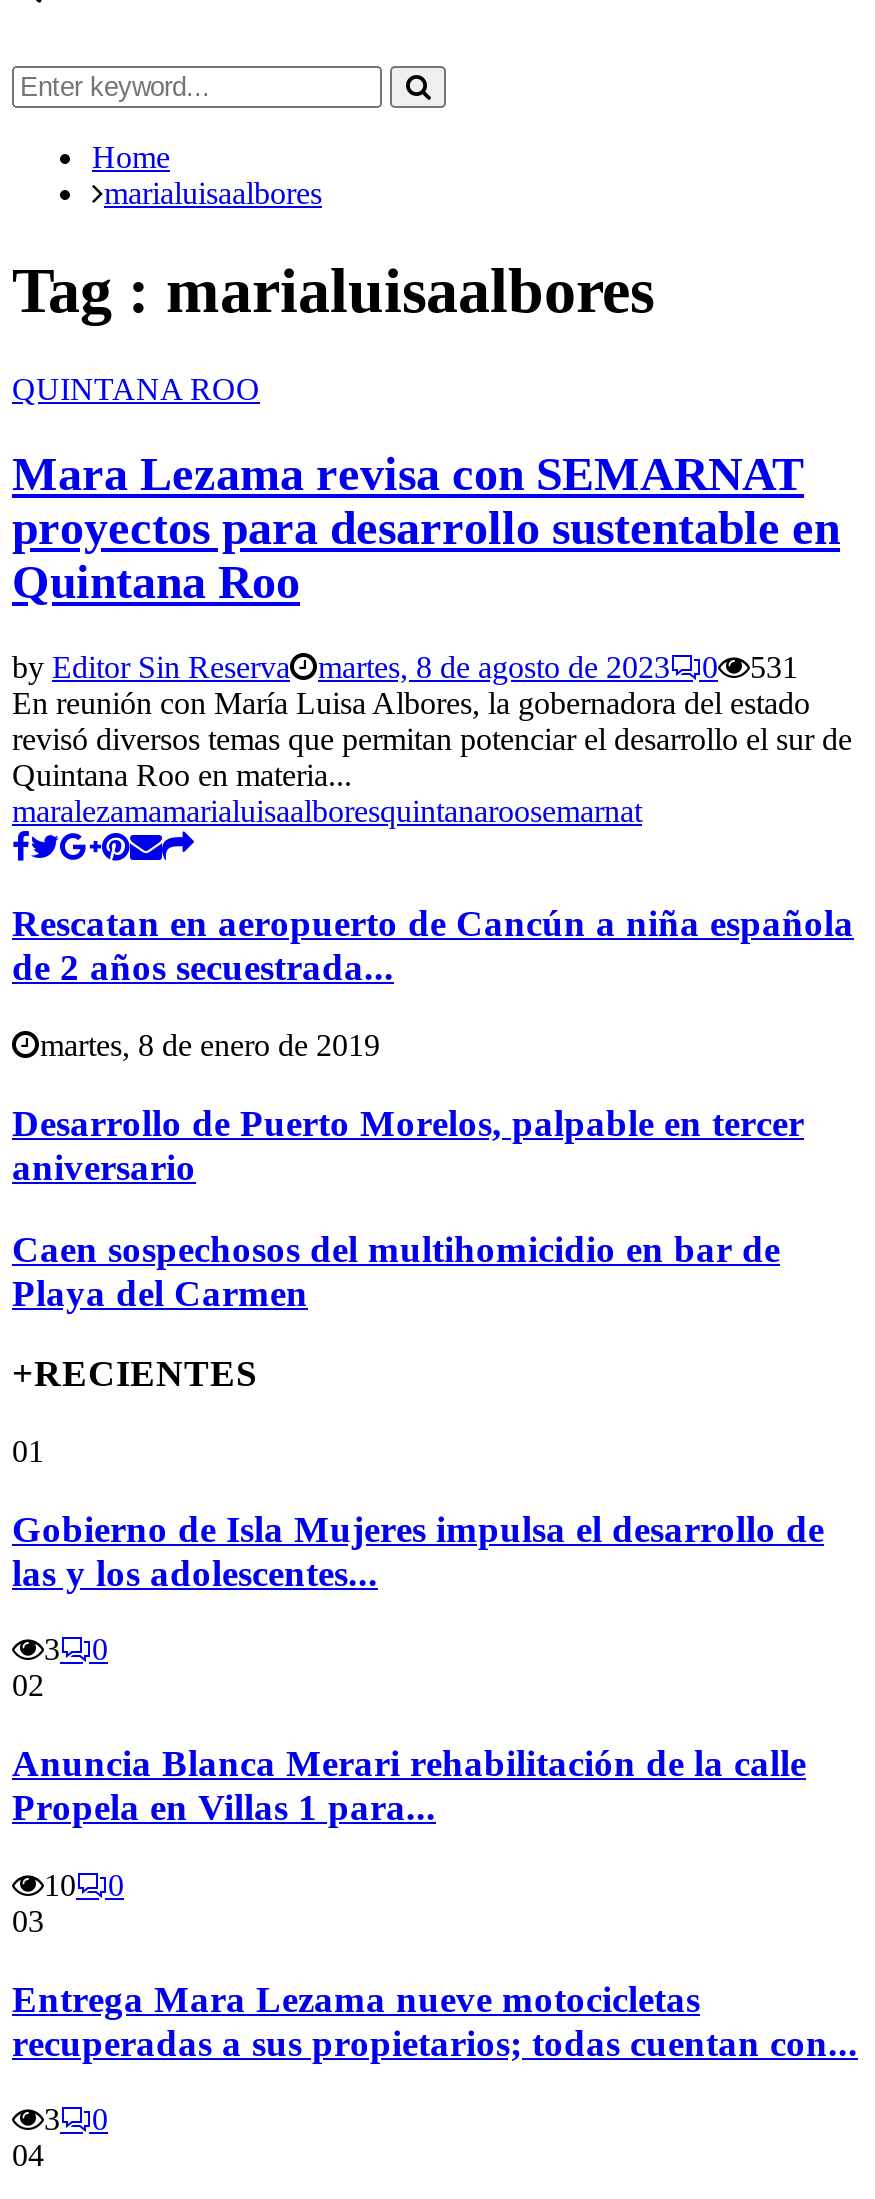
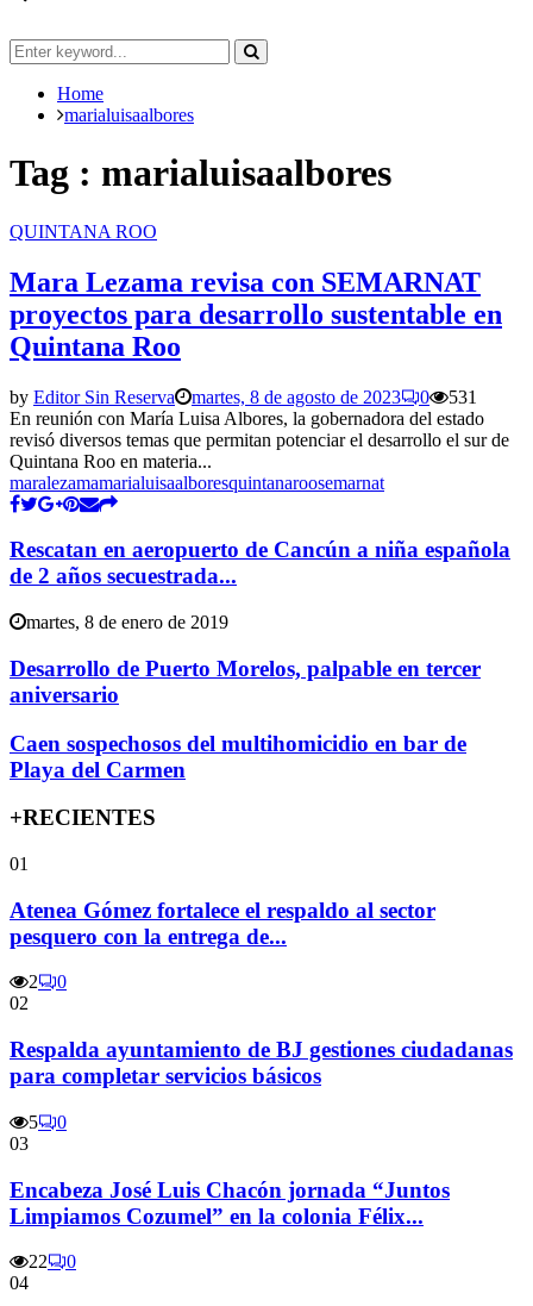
- Gobierno de Isla Mujeres impulsa el desarrollo de
- las y los adolescentes...
+ Atenea Gómez fortalece el respaldo al sector
+ pesquero con la entrega de...

- 3
+ 2

- Anuncia Blanca Merari rehabilitación de la calle
- Propela en Villas 1 para...
+ Respalda ayuntamiento de BJ gestiones ciudadanas
+ para completar servicios básicos

- 10
+ 5

- Entrega Mara Lezama nueve motocicletas
- recuperadas a sus propietarios; todas cuentan con...
+ Encabeza José Luis Chacón jornada “Juntos
+ Limpiamos Cozumel” en la colonia Félix...

- 3
+ 22
